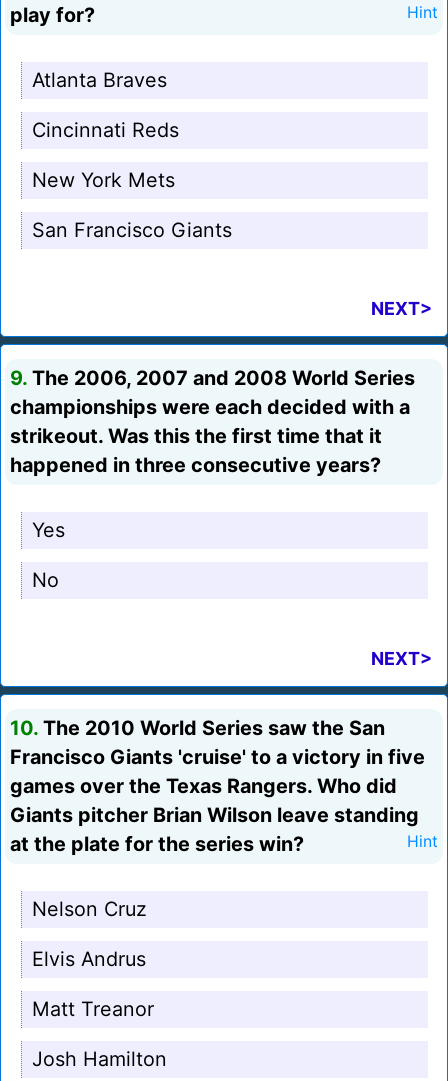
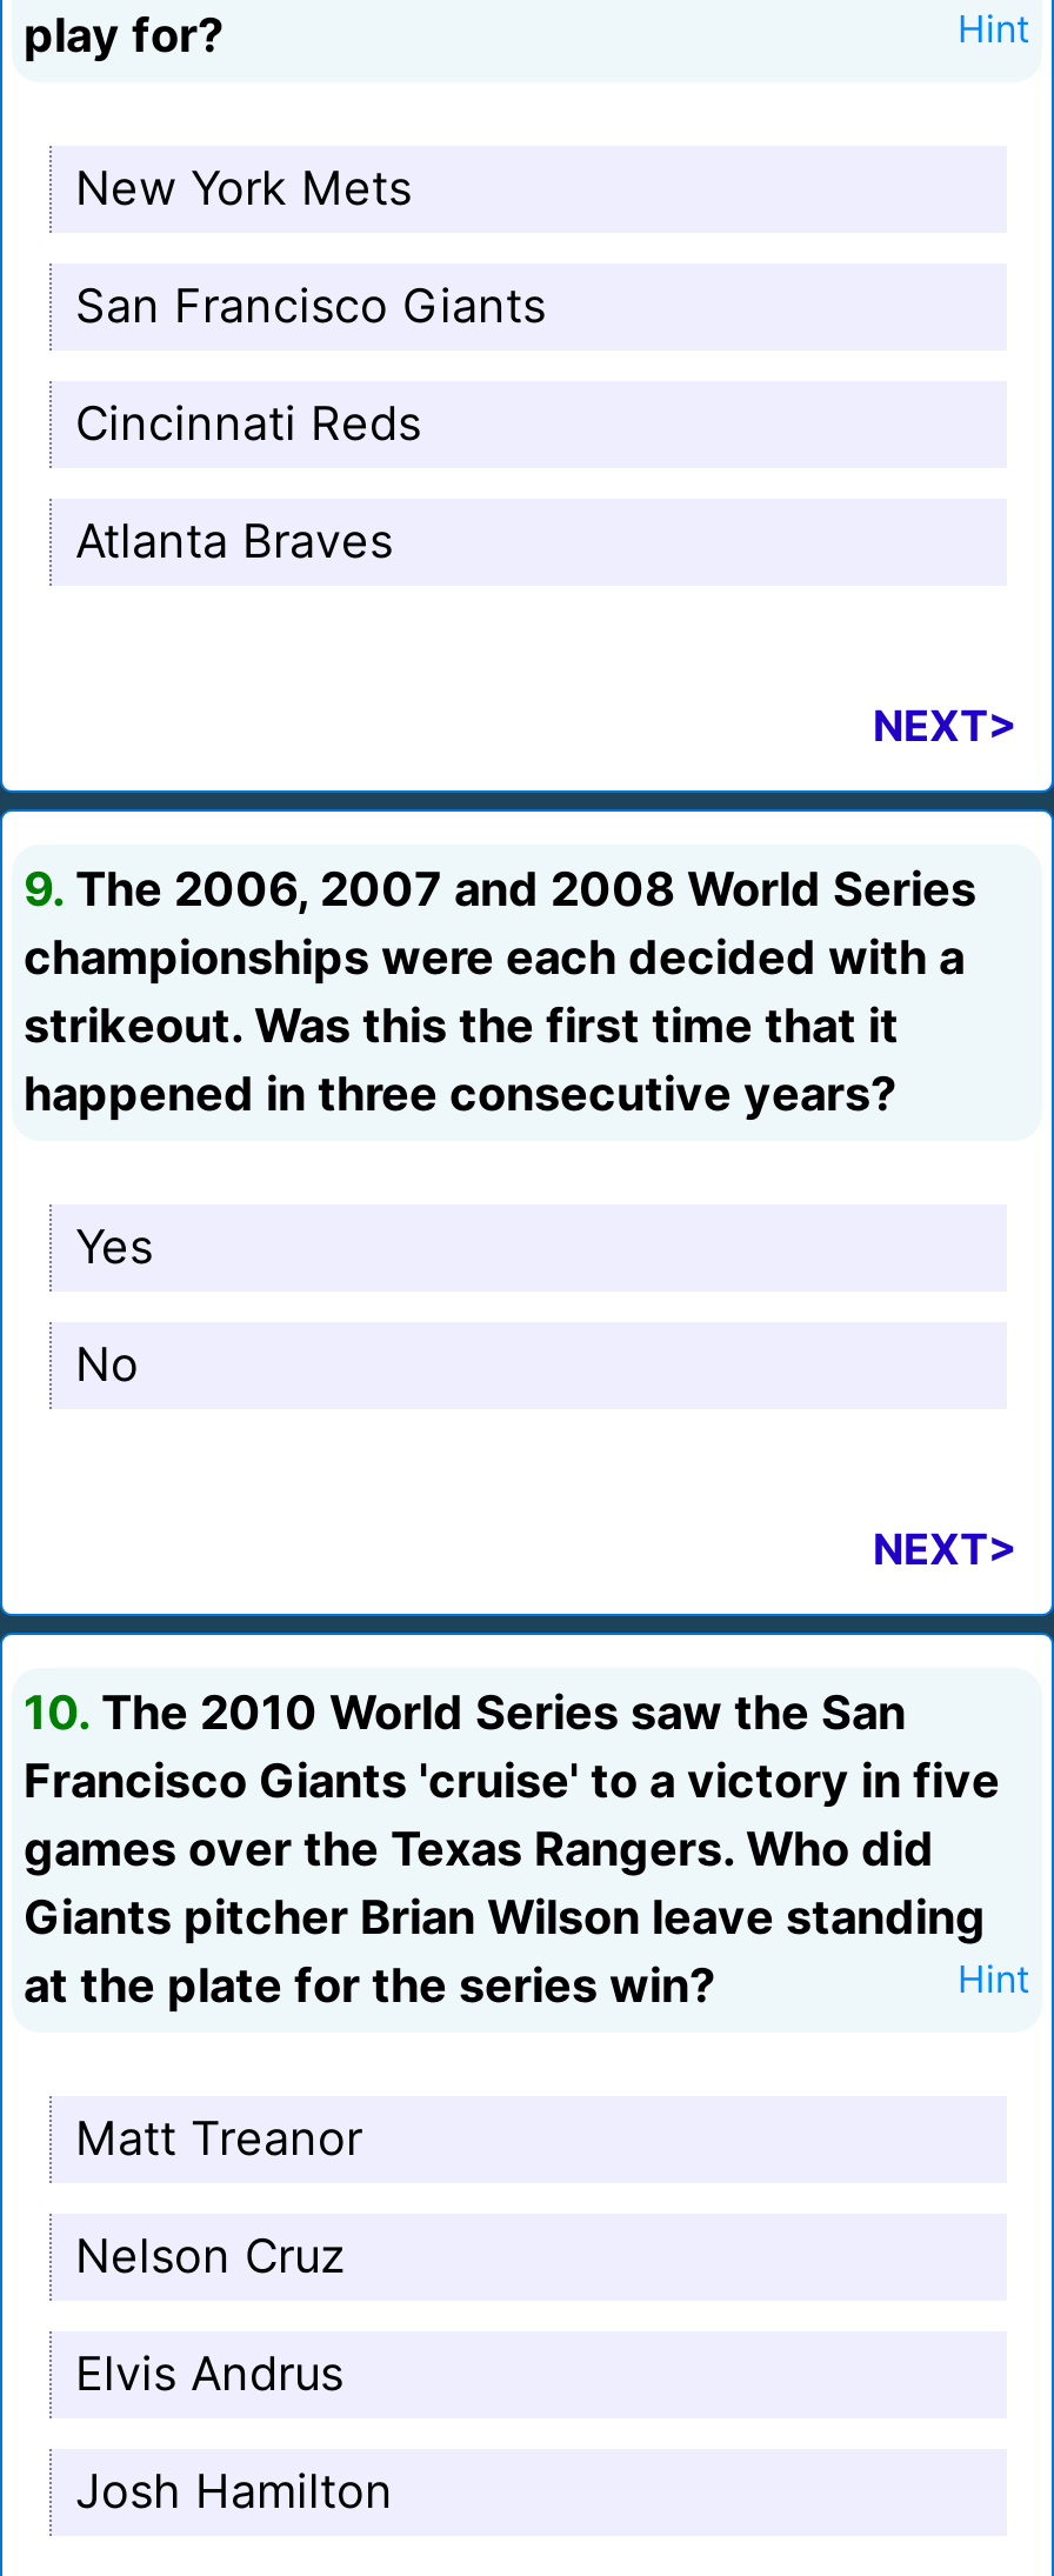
moved down: Atlanta Braves | Cincinnati Reds

moved up: New York Mets | San Francisco Giants

moved down: Nelson Cruz | Elvis Andrus

moved up: Matt Treanor
